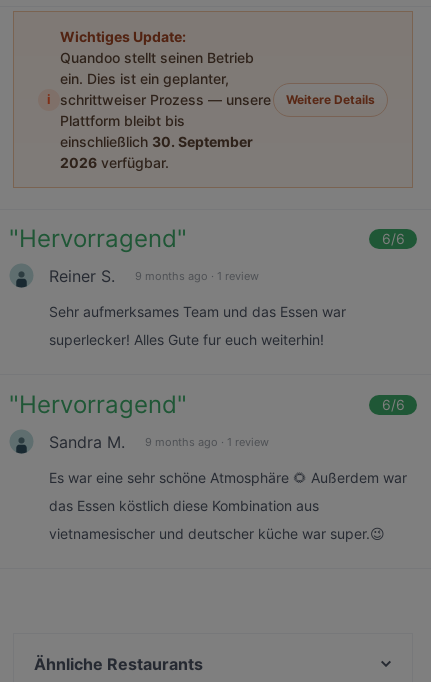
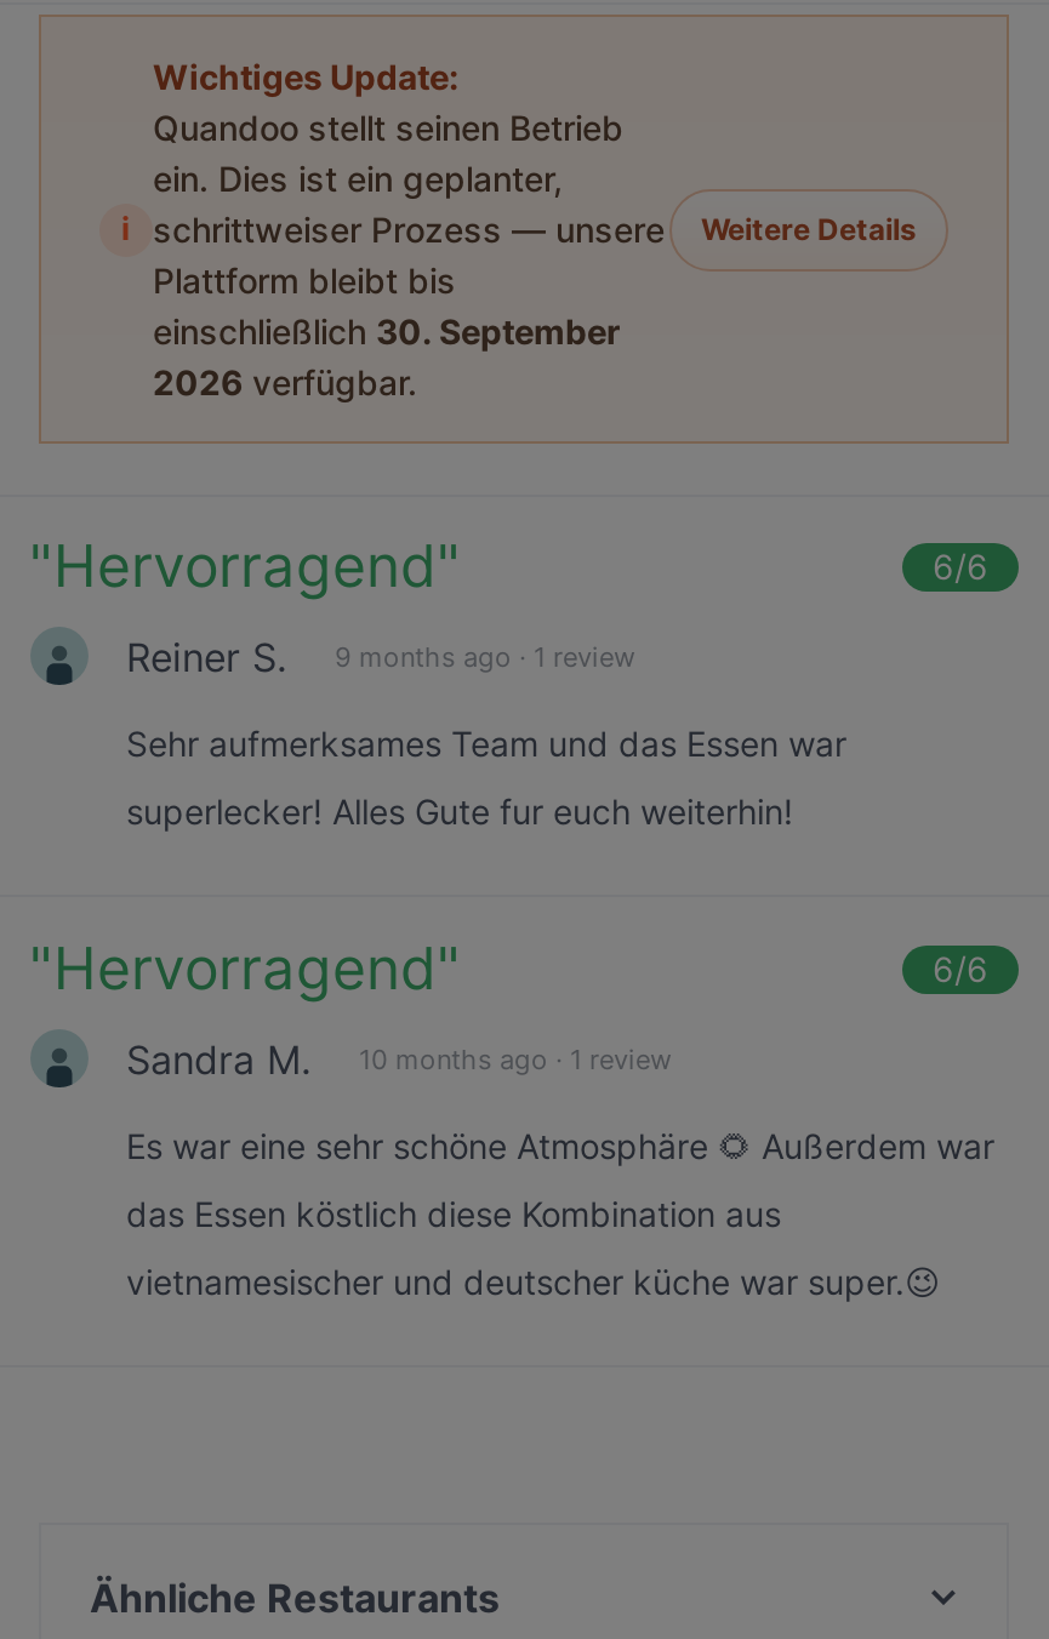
- 9 months ago · 1 review
+ 10 months ago · 1 review
